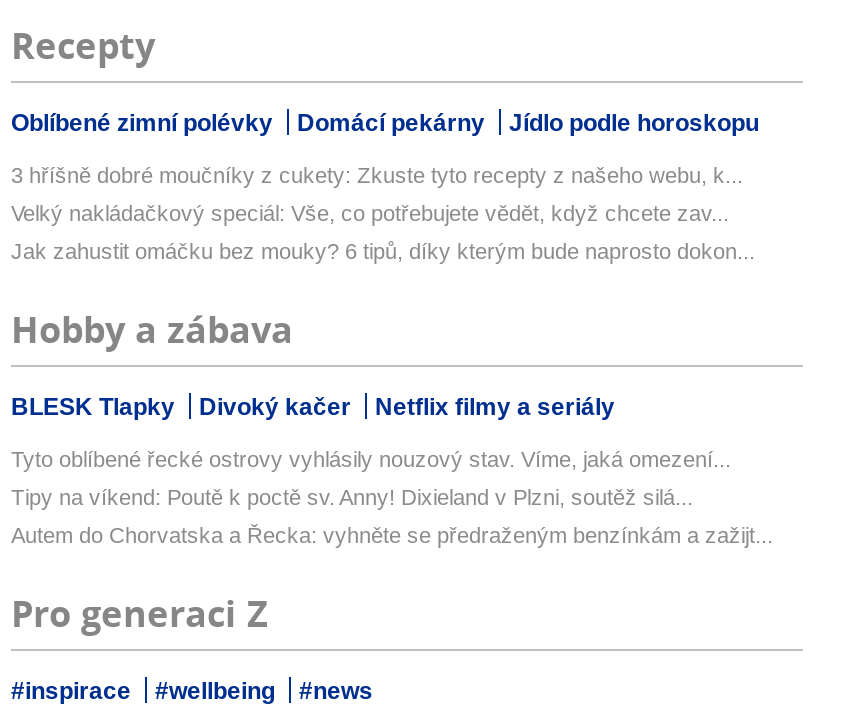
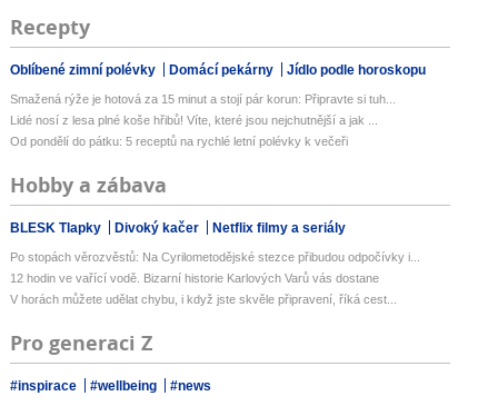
- 3 hříšně dobré moučníky z cukety: Zkuste tyto recepty z našeho webu, k...
+ Smažená rýže je hotová za 15 minut a stojí pár korun: Připravte si tuh...

- Velký nakládačkový speciál: Vše, co potřebujete vědět, když chcete zav...
+ Lidé nosí z lesa plné koše hřibů! Víte, které jsou nejchutnější a jak ...

- Jak zahustit omáčku bez mouky? 6 tipů, díky kterým bude naprosto dokon...
+ Od pondělí do pátku: 5 receptů na rychlé letní polévky k večeři

- Tyto oblíbené řecké ostrovy vyhlásily nouzový stav. Víme, jaká omezení...
+ Po stopách věrozvěstů: Na Cyrilometodějské stezce přibudou odpočívky i...

- Tipy na víkend: Poutě k poctě sv. Anny! Dixieland v Plzni, soutěž silá...
+ 12 hodin ve vařící vodě. Bizarní historie Karlových Varů vás dostane

- Autem do Chorvatska a Řecka: vyhněte se předraženým benzínkám a zažijt...
+ V horách můžete udělat chybu, i když jste skvěle připravení, říká cest...
